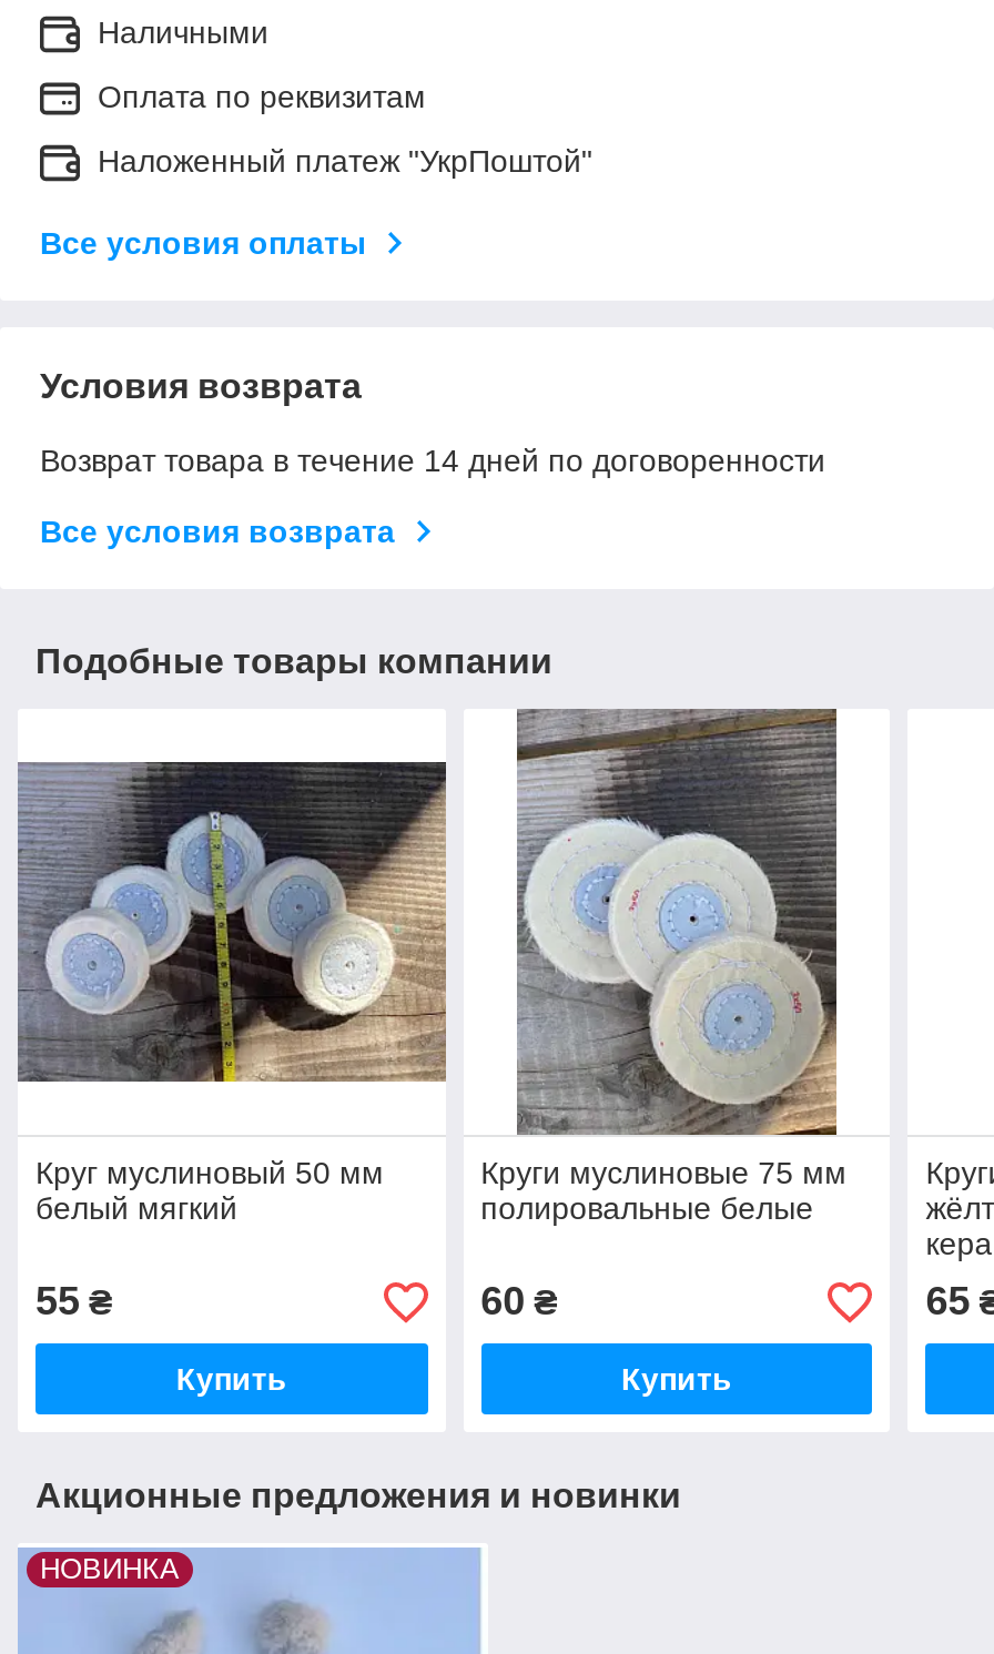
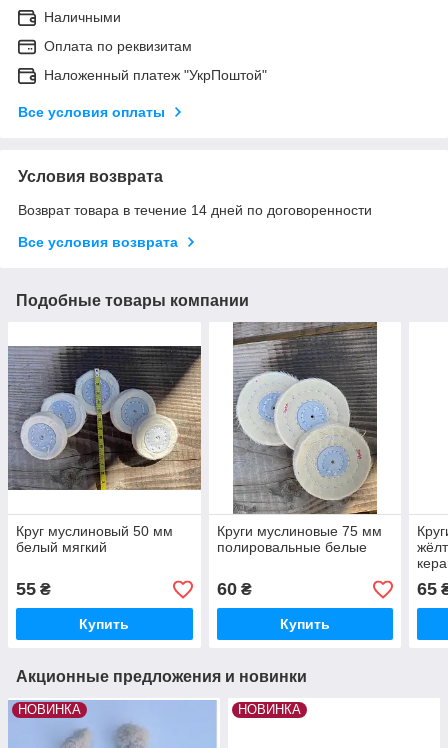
+ НОВИНКА
